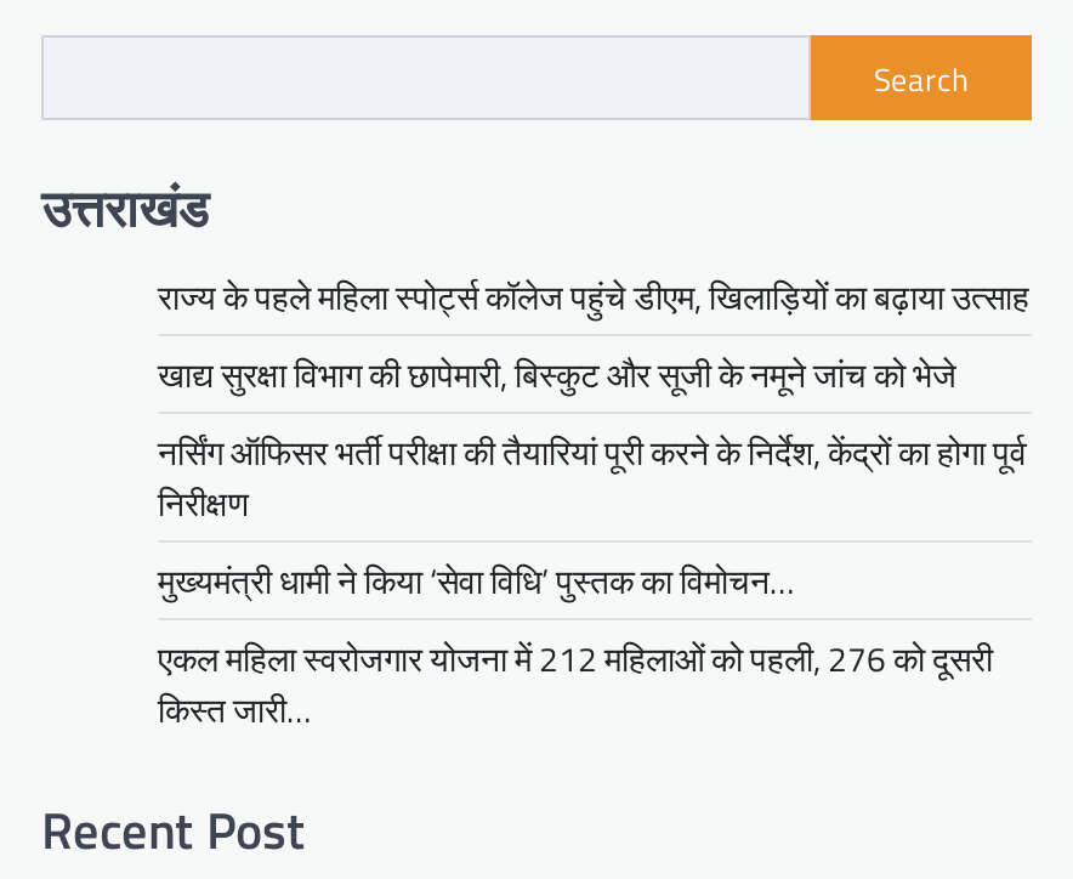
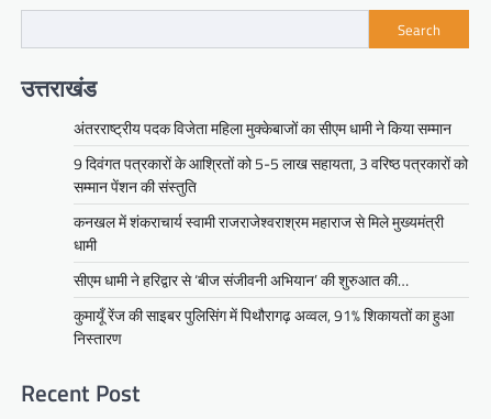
- राज्य के पहले महिला स्पोर्ट्स कॉलेज पहुंचे डीएम, खिलाड़ियों का बढ़ाया उत्साह
+ अंतरराष्ट्रीय पदक विजेता महिला मुक्केबाजों का सीएम धामी ने किया सम्मान

- खाद्य सुरक्षा विभाग की छापेमारी, बिस्कुट और सूजी के नमूने जांच को भेजे
+ 9 दिवंगत पत्रकारों के आश्रितों को 5-5 लाख सहायता, 3 वरिष्ठ पत्रकारों को
+ सम्मान पेंशन की संस्तुति

- नर्सिंग ऑफिसर भर्ती परीक्षा की तैयारियां पूरी करने के निर्देश, केंद्रों का होगा पूर्व
- निरीक्षण
+ कनखल में शंकराचार्य स्वामी राजराजेश्वराश्रम महाराज से मिले मुख्यमंत्री
+ धामी

- मुख्यमंत्री धामी ने किया ‘सेवा विधि’ पुस्तक का विमोचन…
+ सीएम धामी ने हरिद्वार से ‘बीज संजीवनी अभियान’ की शुरुआत की…

- एकल महिला स्वरोजगार योजना में 212 महिलाओं को पहली, 276 को दूसरी
- किस्त जारी…
+ कुमायूँ रेंज की साइबर पुलिसिंग में पिथौरागढ़ अव्वल, 91% शिकायतों का हुआ
+ निस्तारण
